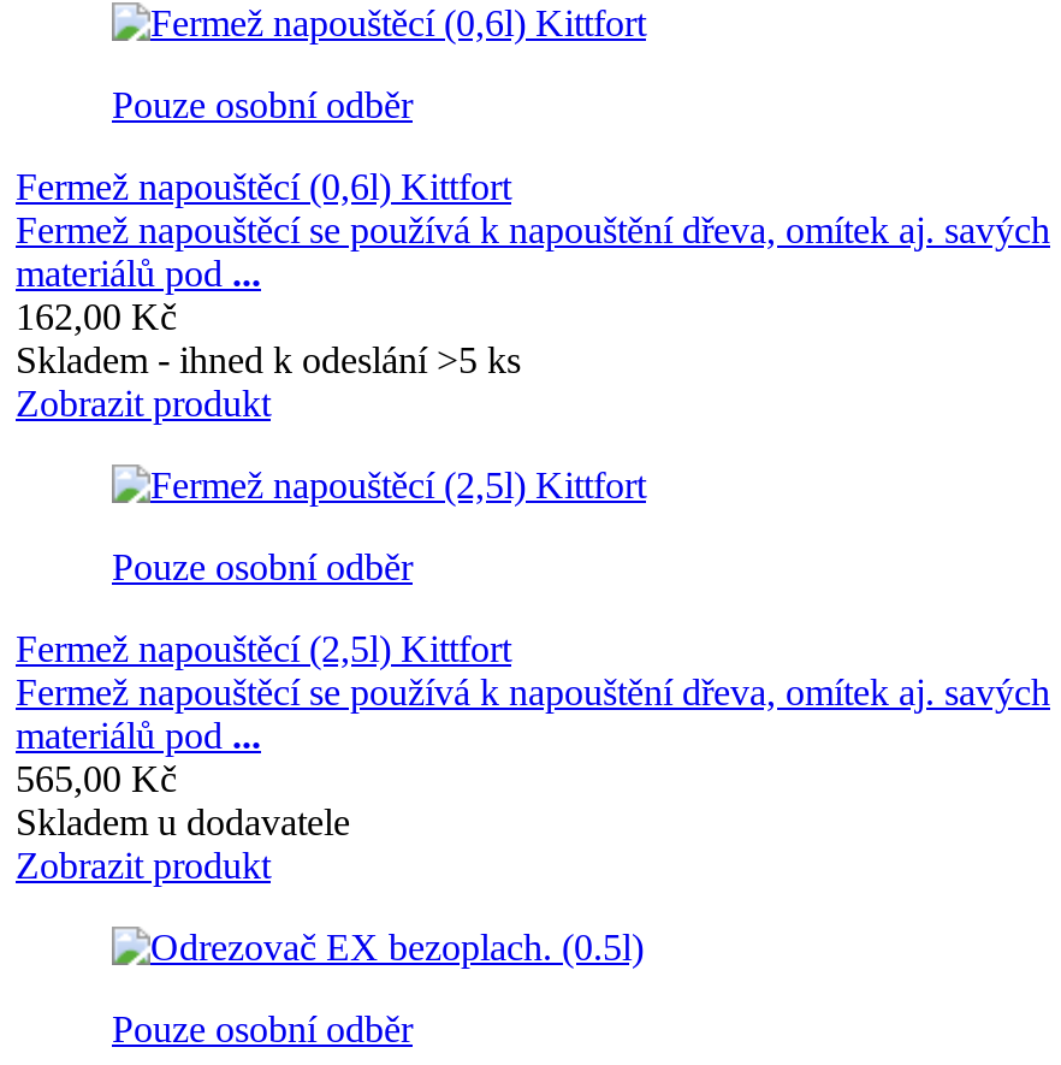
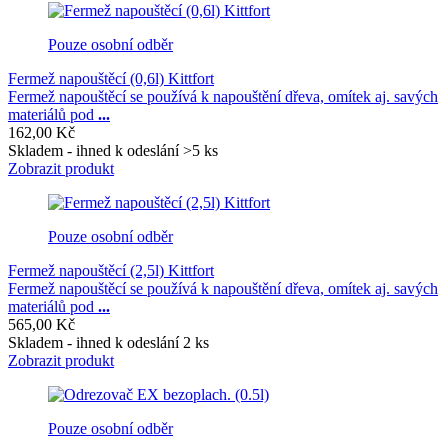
- Skladem u dodavatele
+ Skladem - ihned k odeslání 2 ks
